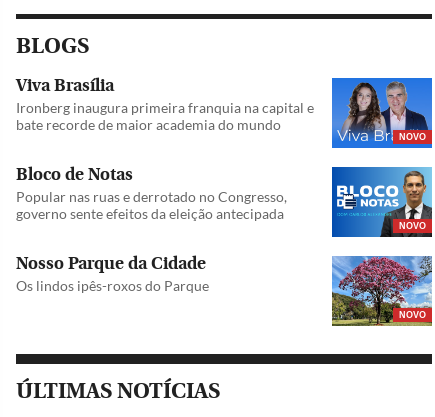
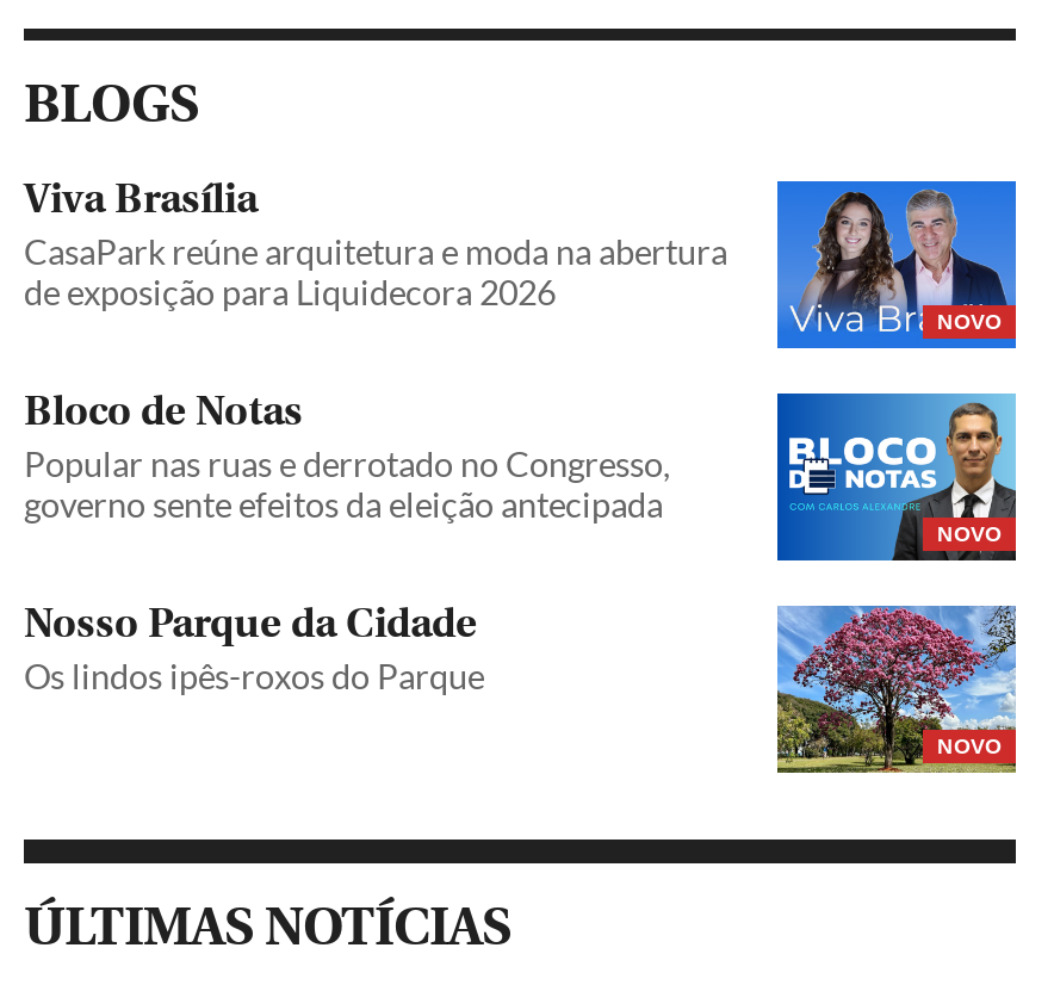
- Ironberg inaugura primeira franquia na capital e
- bate recorde de maior academia do mundo
+ CasaPark reúne arquitetura e moda na abertura
+ de exposição para Liquidecora 2026
